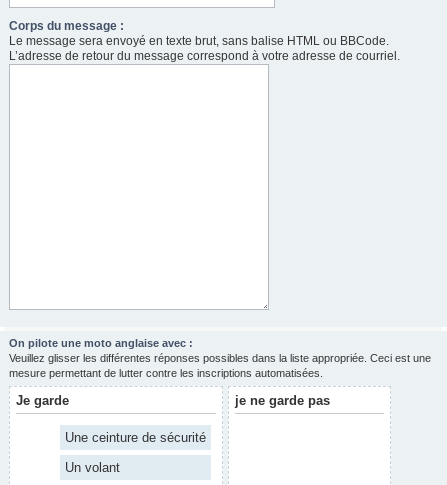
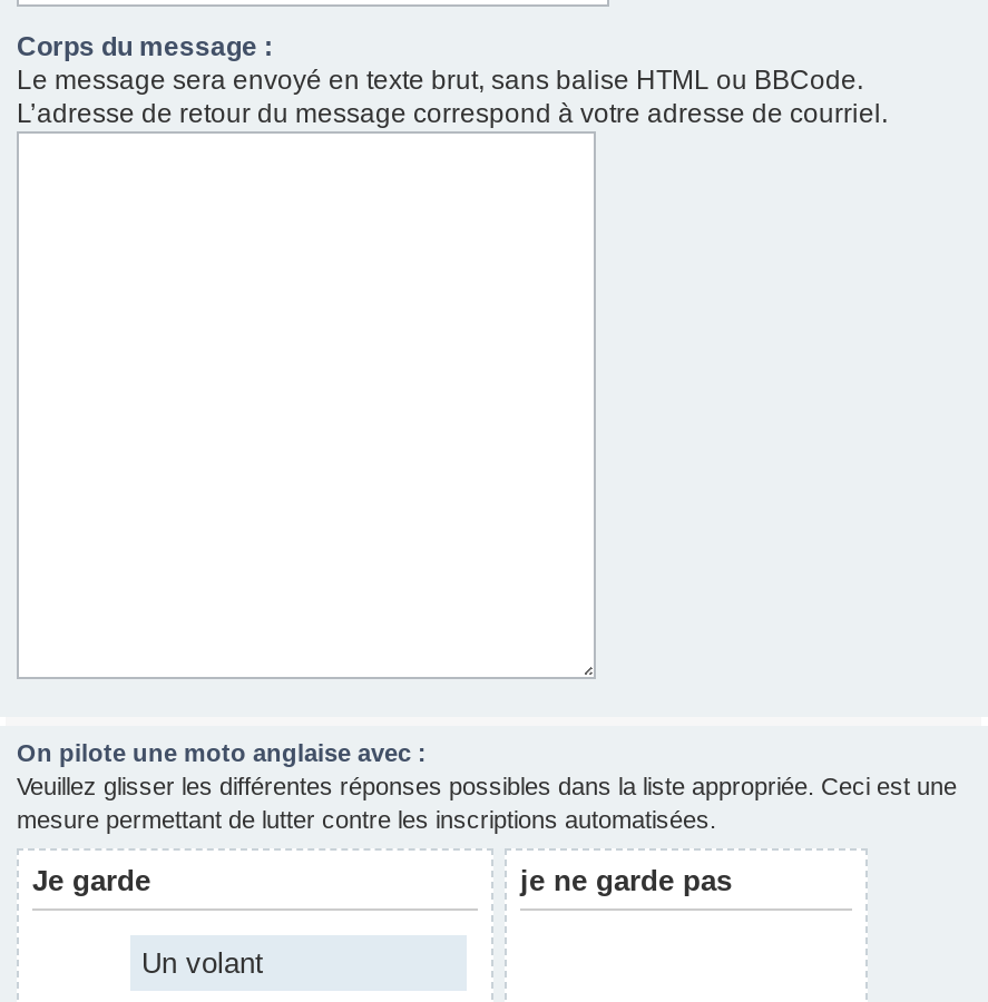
- Une ceinture de sécurité
